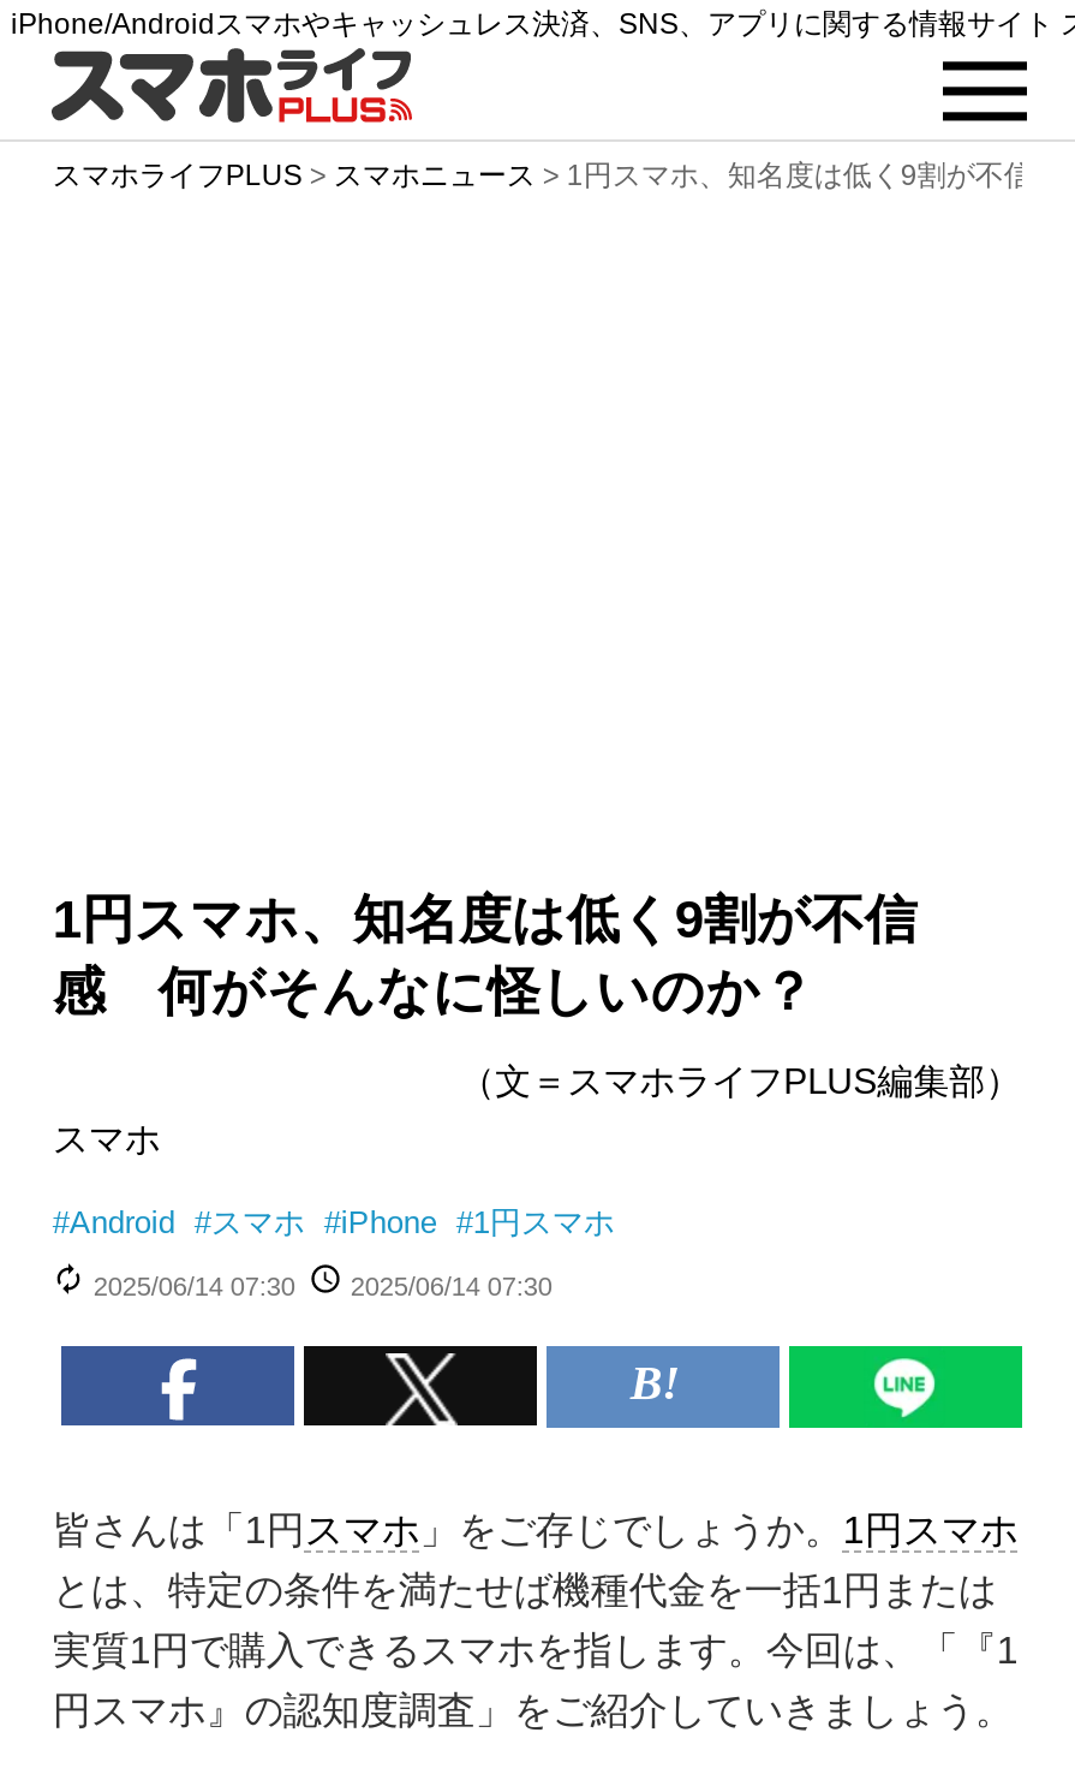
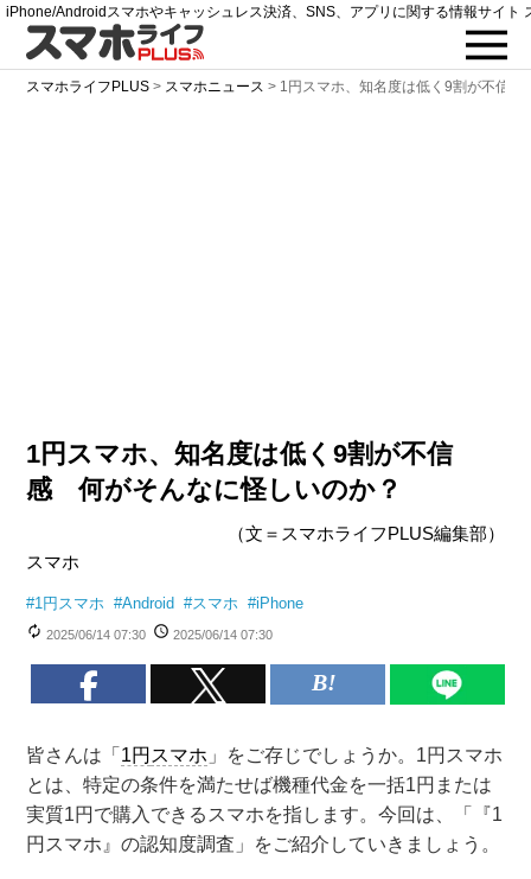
- #Android #スマホ #iPhone #1円スマホ
+ #1円スマホ #Android #スマホ #iPhone
